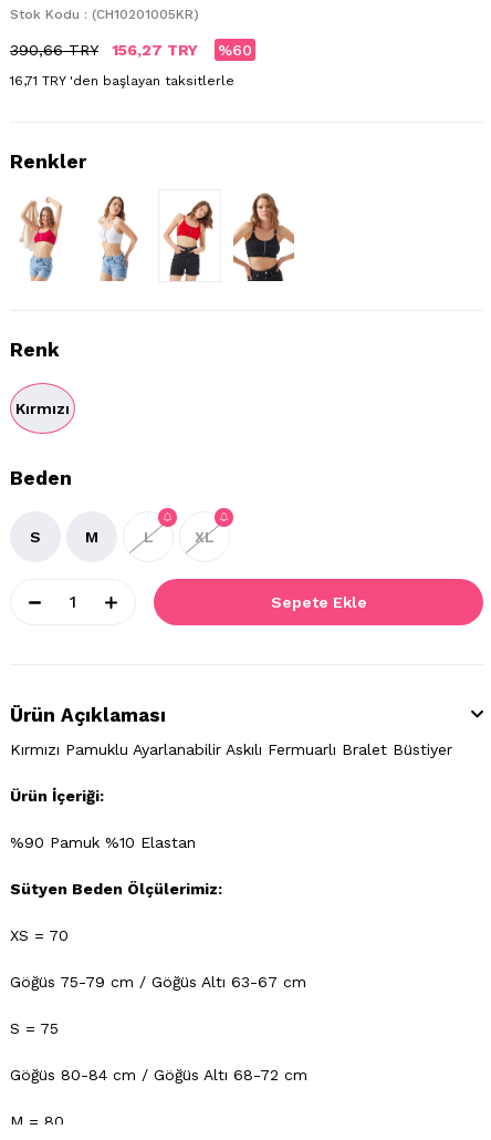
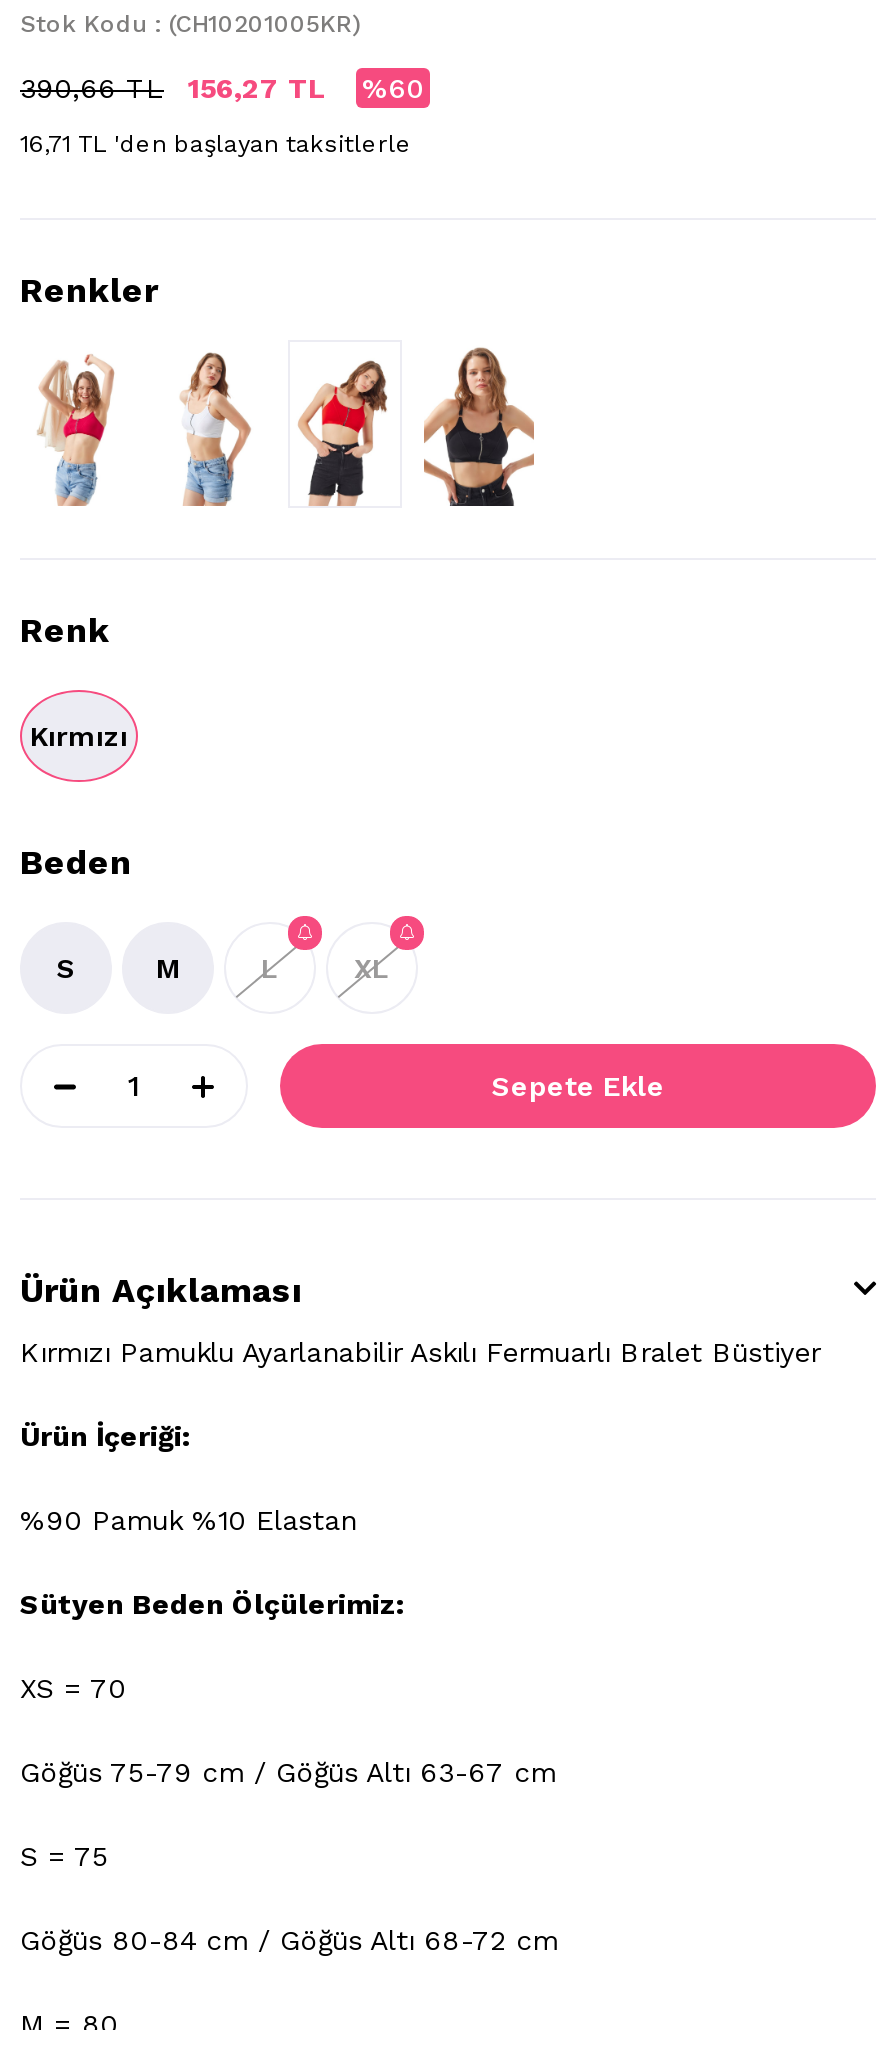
- 390,66 TRY
- 156,27 TRY
+ 390,66 TL
+ 156,27 TL

- 16,71 TRY 'den başlayan taksitlerle
+ 16,71 TL 'den başlayan taksitlerle
